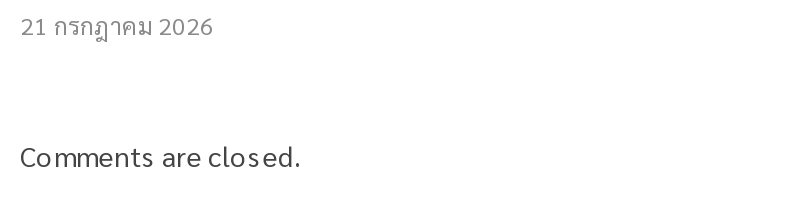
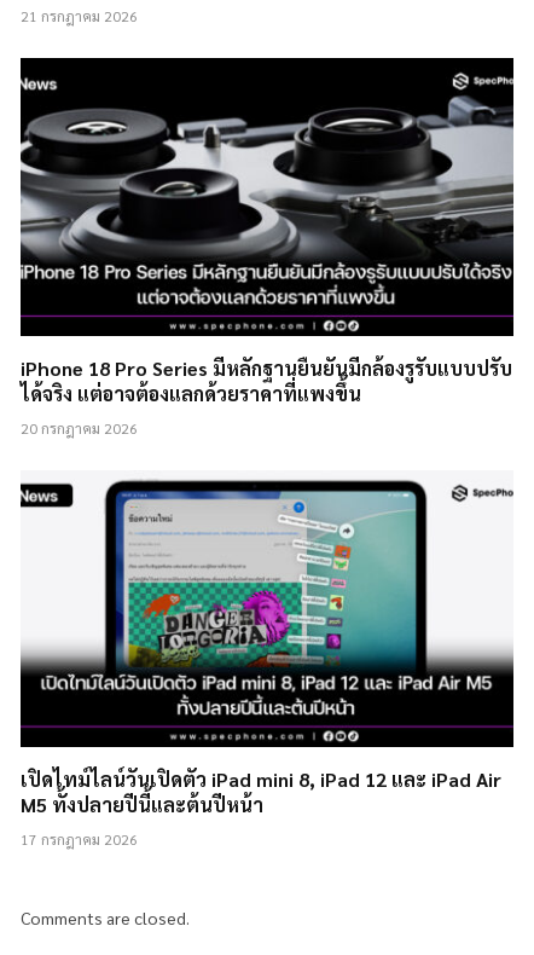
+ [image]
+ iPhone 18 Pro Series มีหลักฐานยืนยันมีกล้องรูรับแบบปรับ
+ ได้จริง แต่อาจต้องแลกด้วยราคาที่แพงขึ้น
+ 20 กรกฎาคม 2026

+ [image]
+ เปิดไทม์ไลน์วันเปิดตัว iPad mini 8, iPad 12 และ iPad Air
+ M5 ทั้งปลายปีนี้และต้นปีหน้า
+ 17 กรกฎาคม 2026
